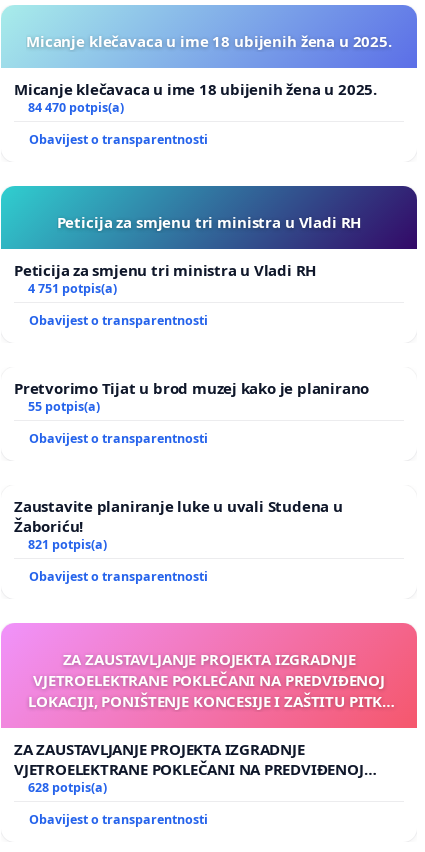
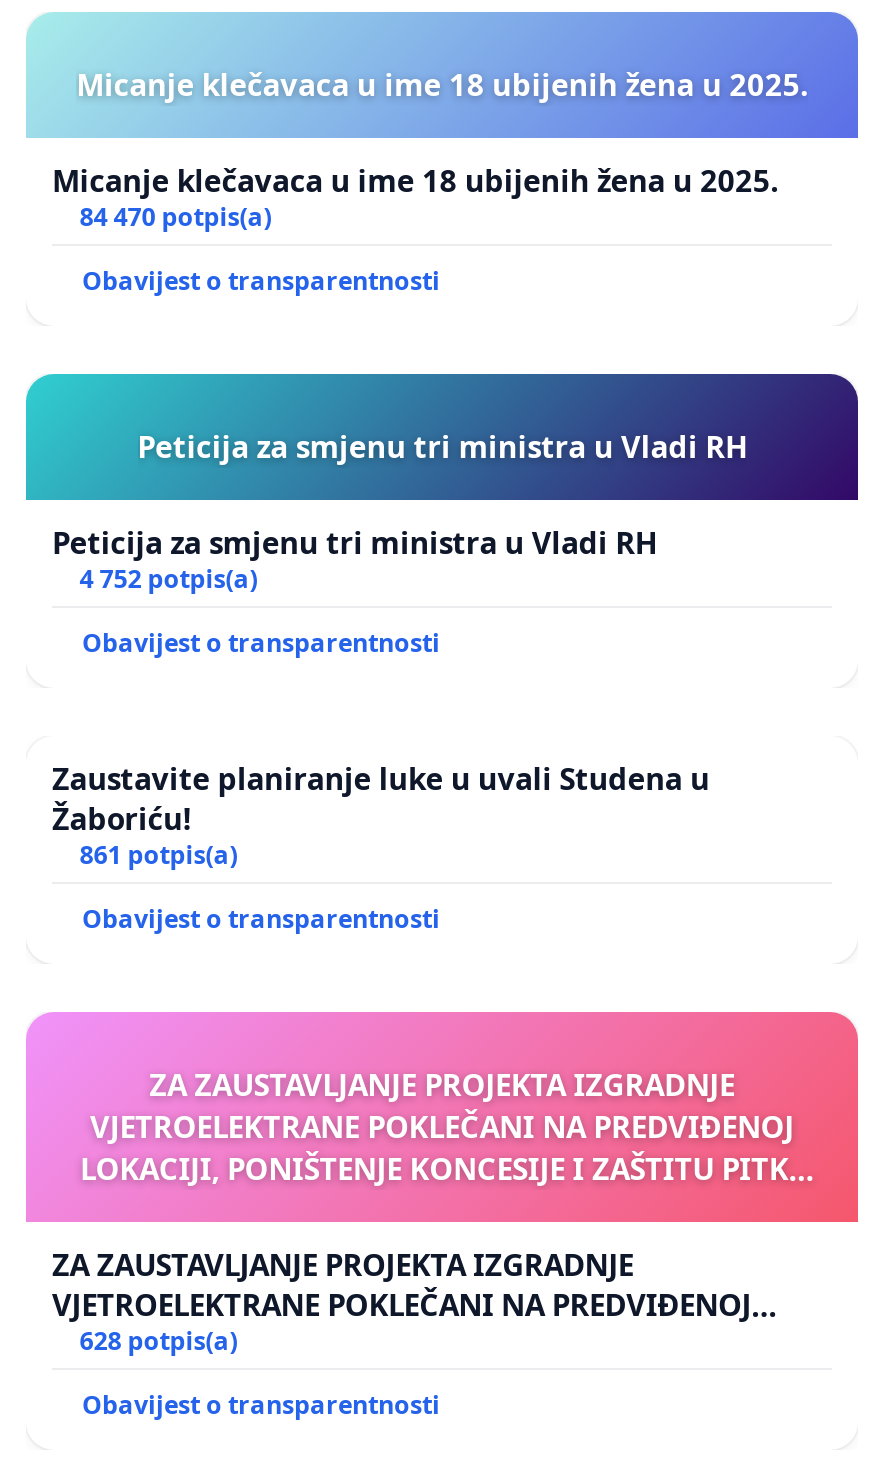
- 4 751 potpis(a)
- Obavijest o transparentnosti
- Pretvorimo Tijat u brod muzej kako je planirano
- 55 potpis(a)
+ 4 752 potpis(a)

- 821 potpis(a)
+ 861 potpis(a)
